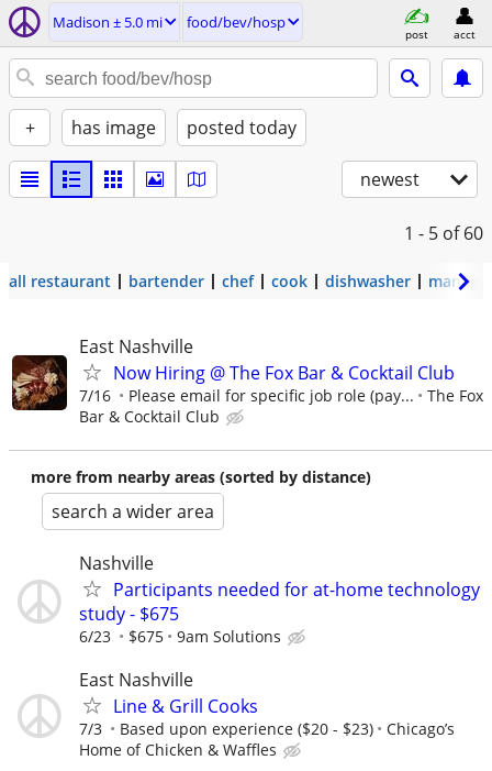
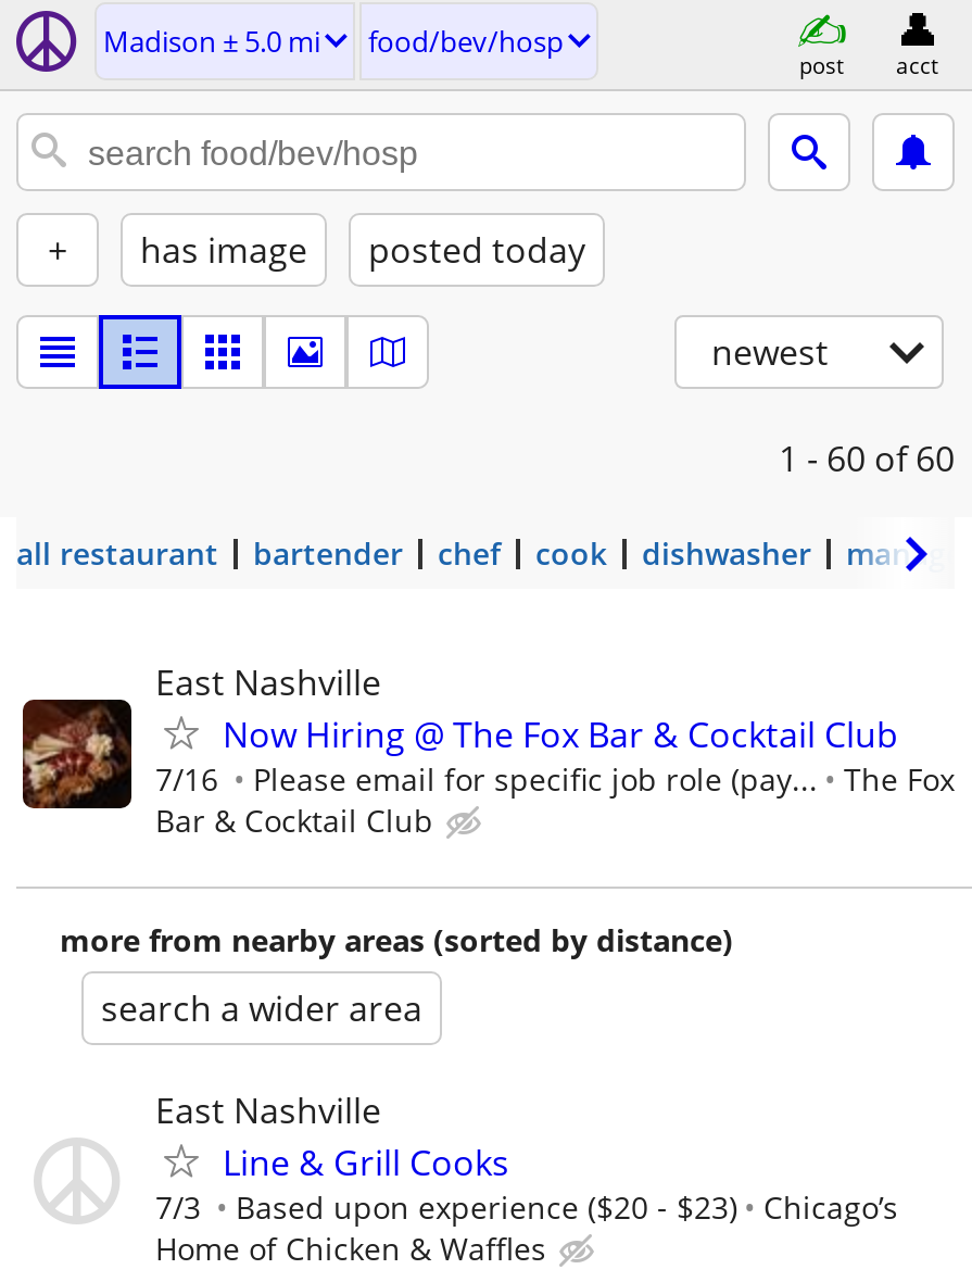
- 1 - 5 of 60
+ 1 - 60 of 60

- Nashville
- Participants needed for at-home technology
- study - $675
- 6/23
- $675
- 9am Solutions
